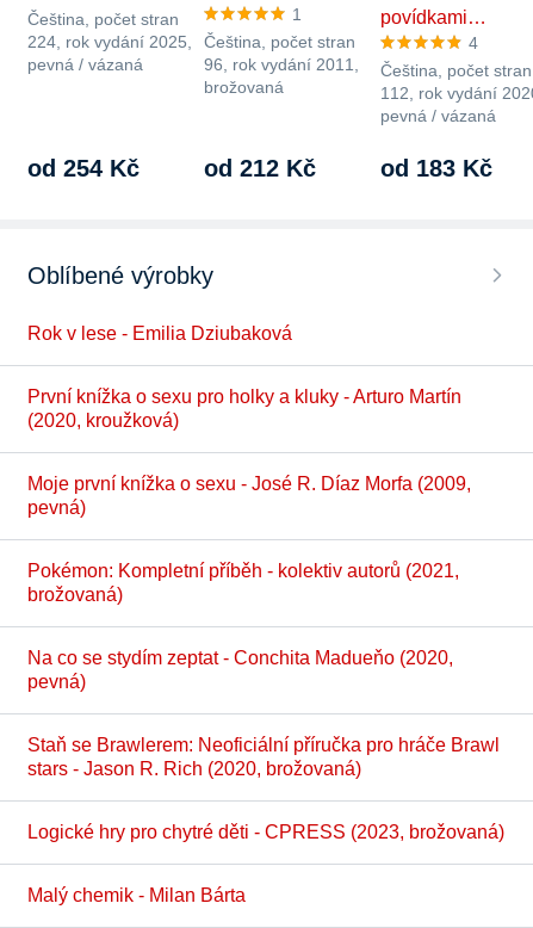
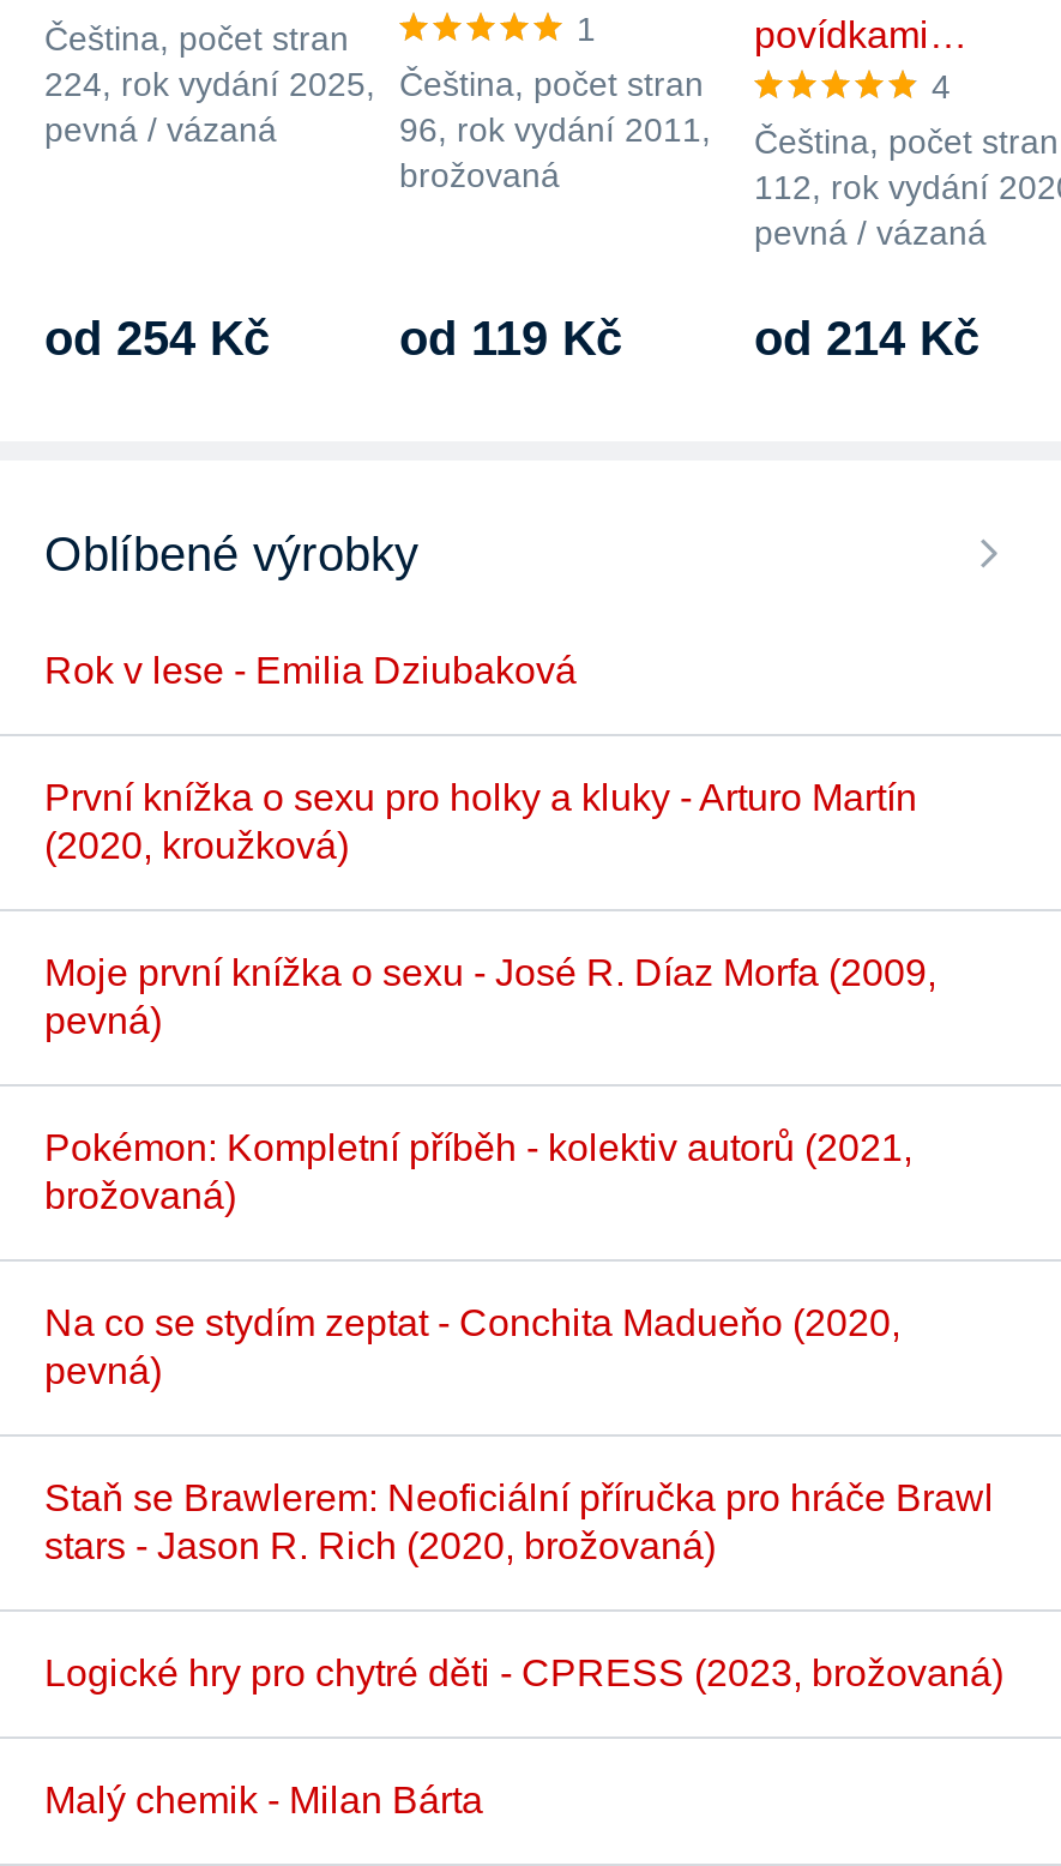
- od 212 Kč
+ od 119 Kč

- od 183 Kč
+ od 214 Kč
